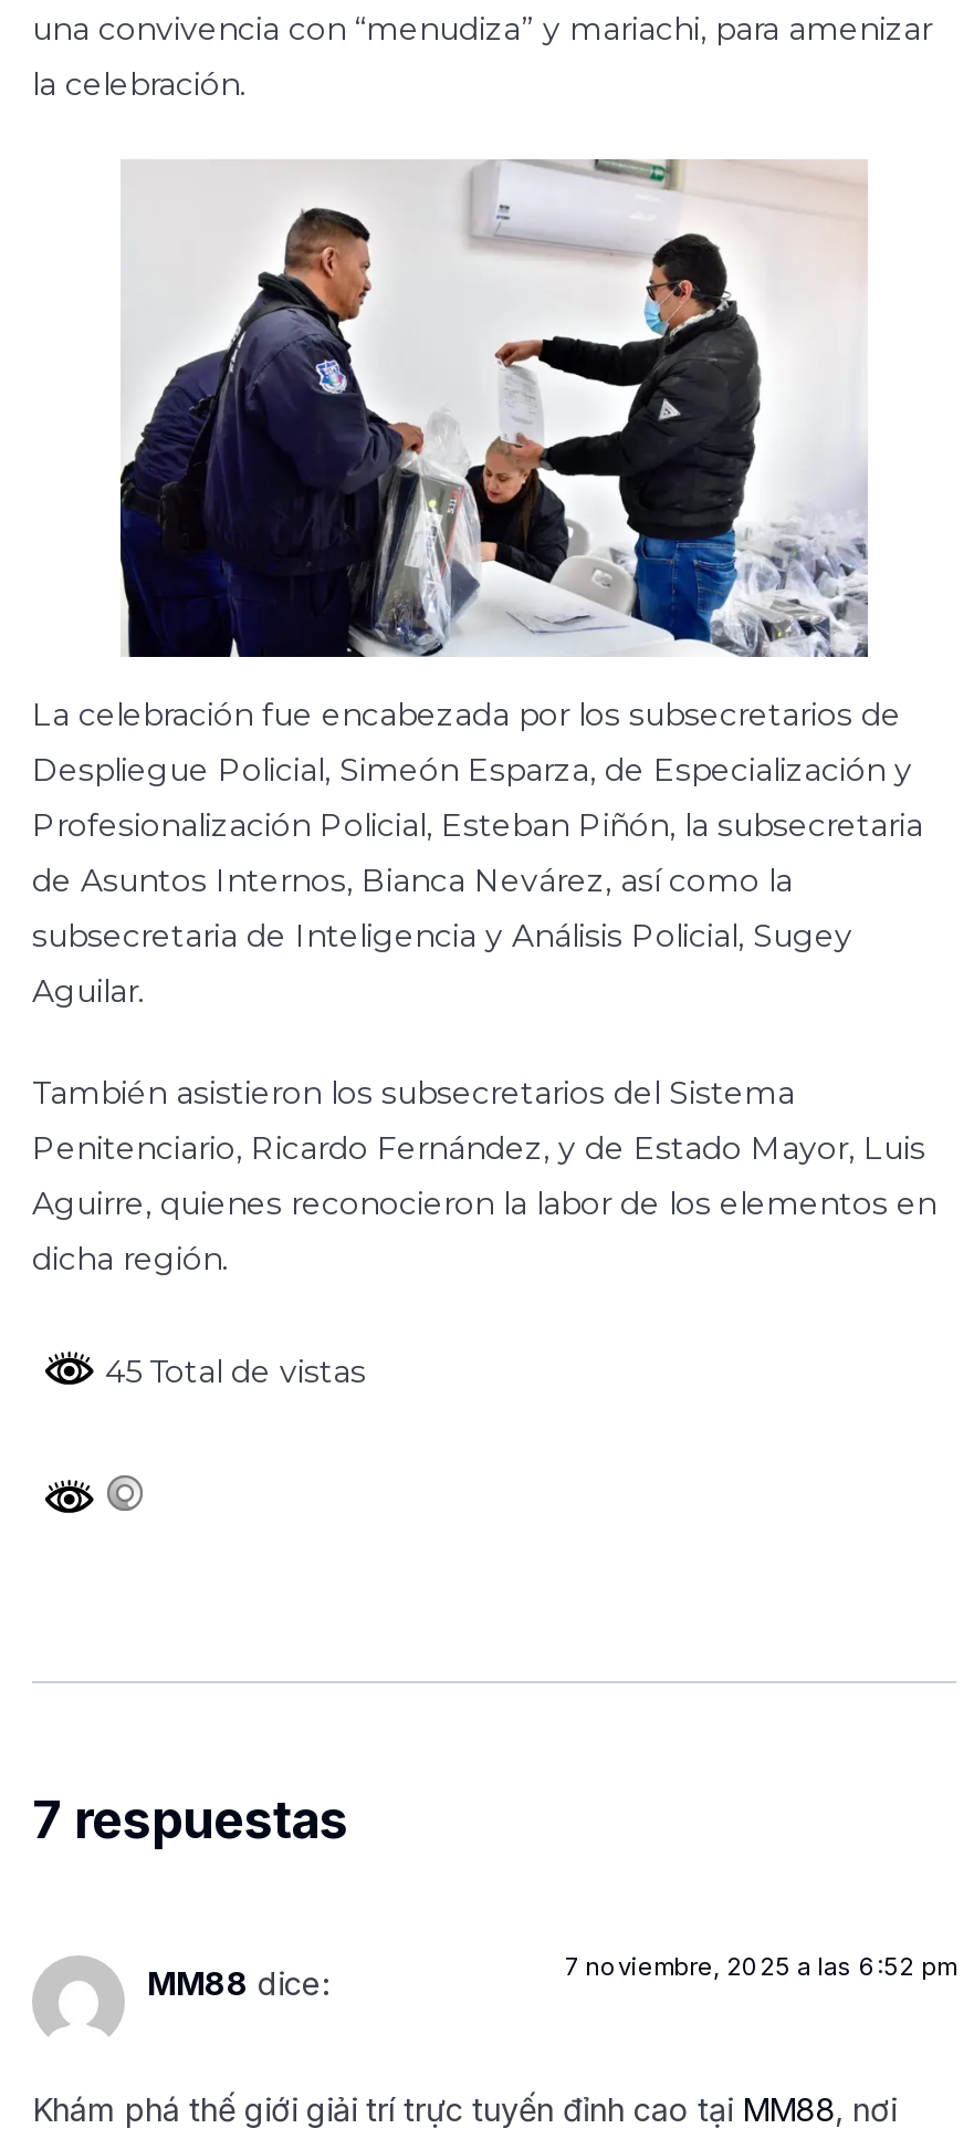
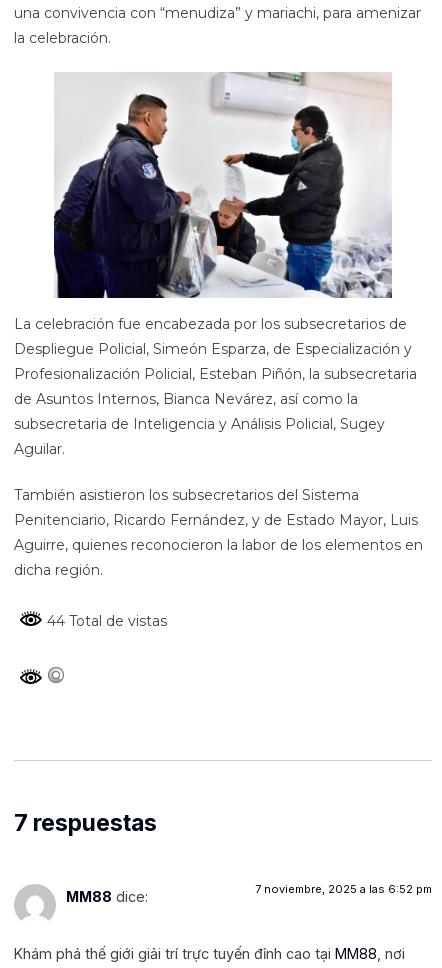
- 45 Total de vistas
+ 44 Total de vistas
